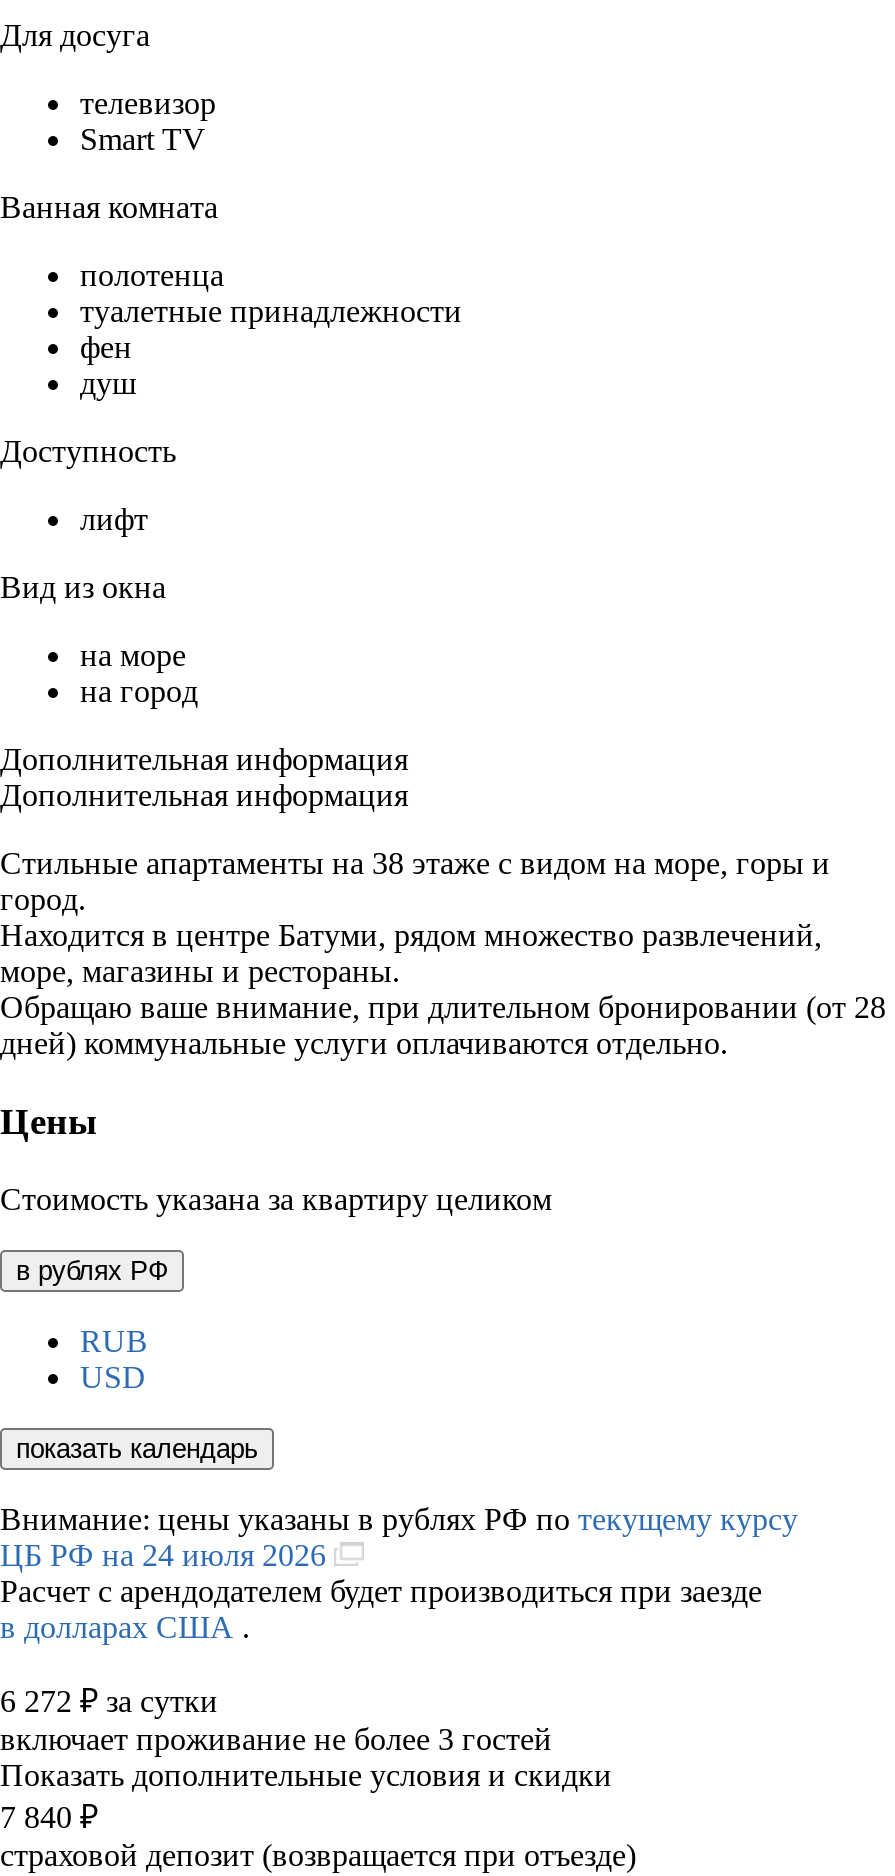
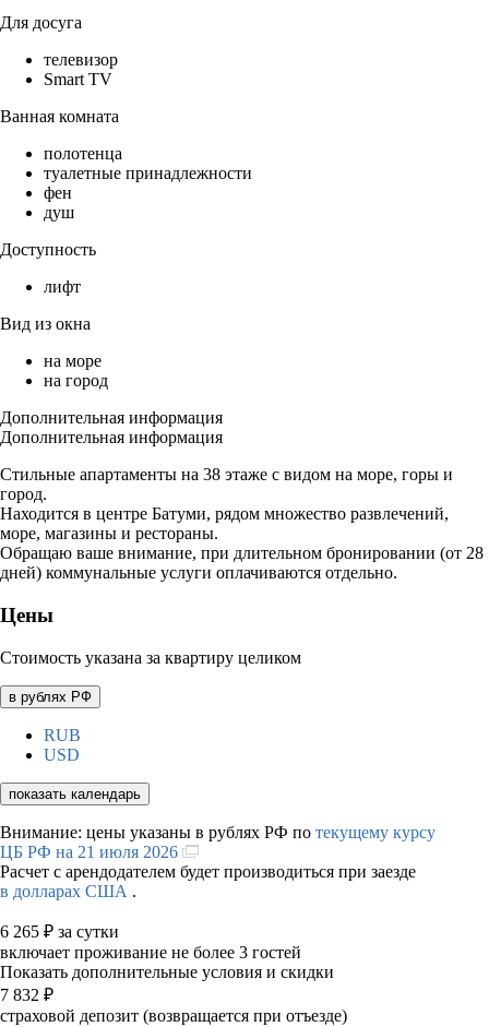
- ЦБ РФ на 24 июля 2026
+ ЦБ РФ на 21 июля 2026

- 6 272 ₽ за сутки
+ 6 265 ₽ за сутки

- 7 840 ₽
+ 7 832 ₽
